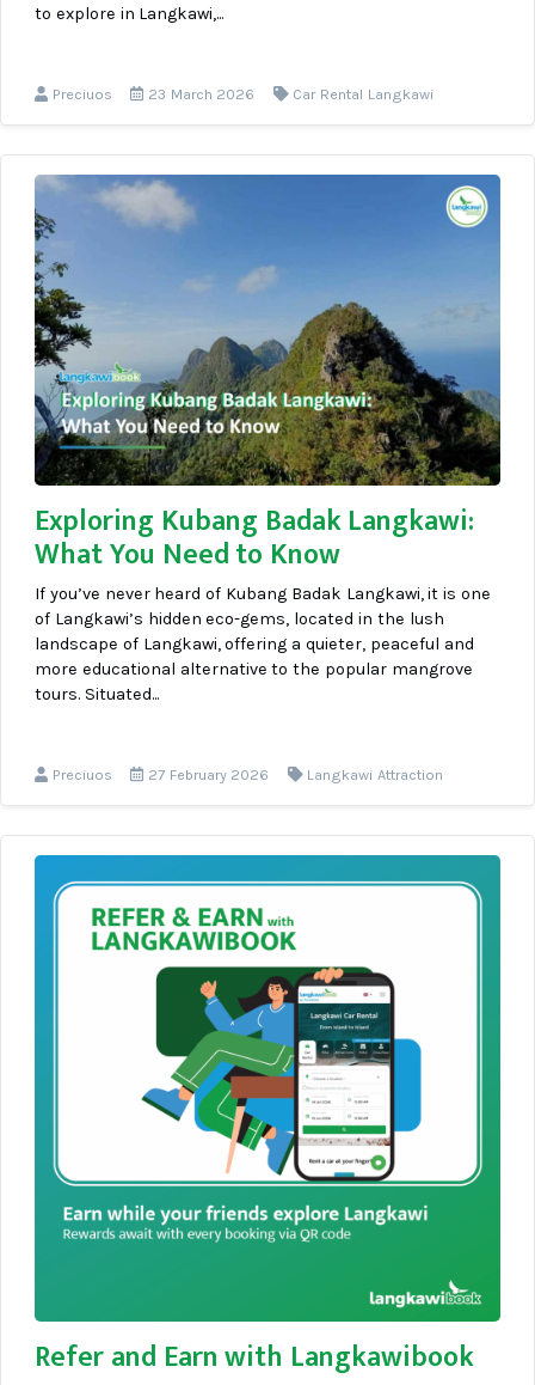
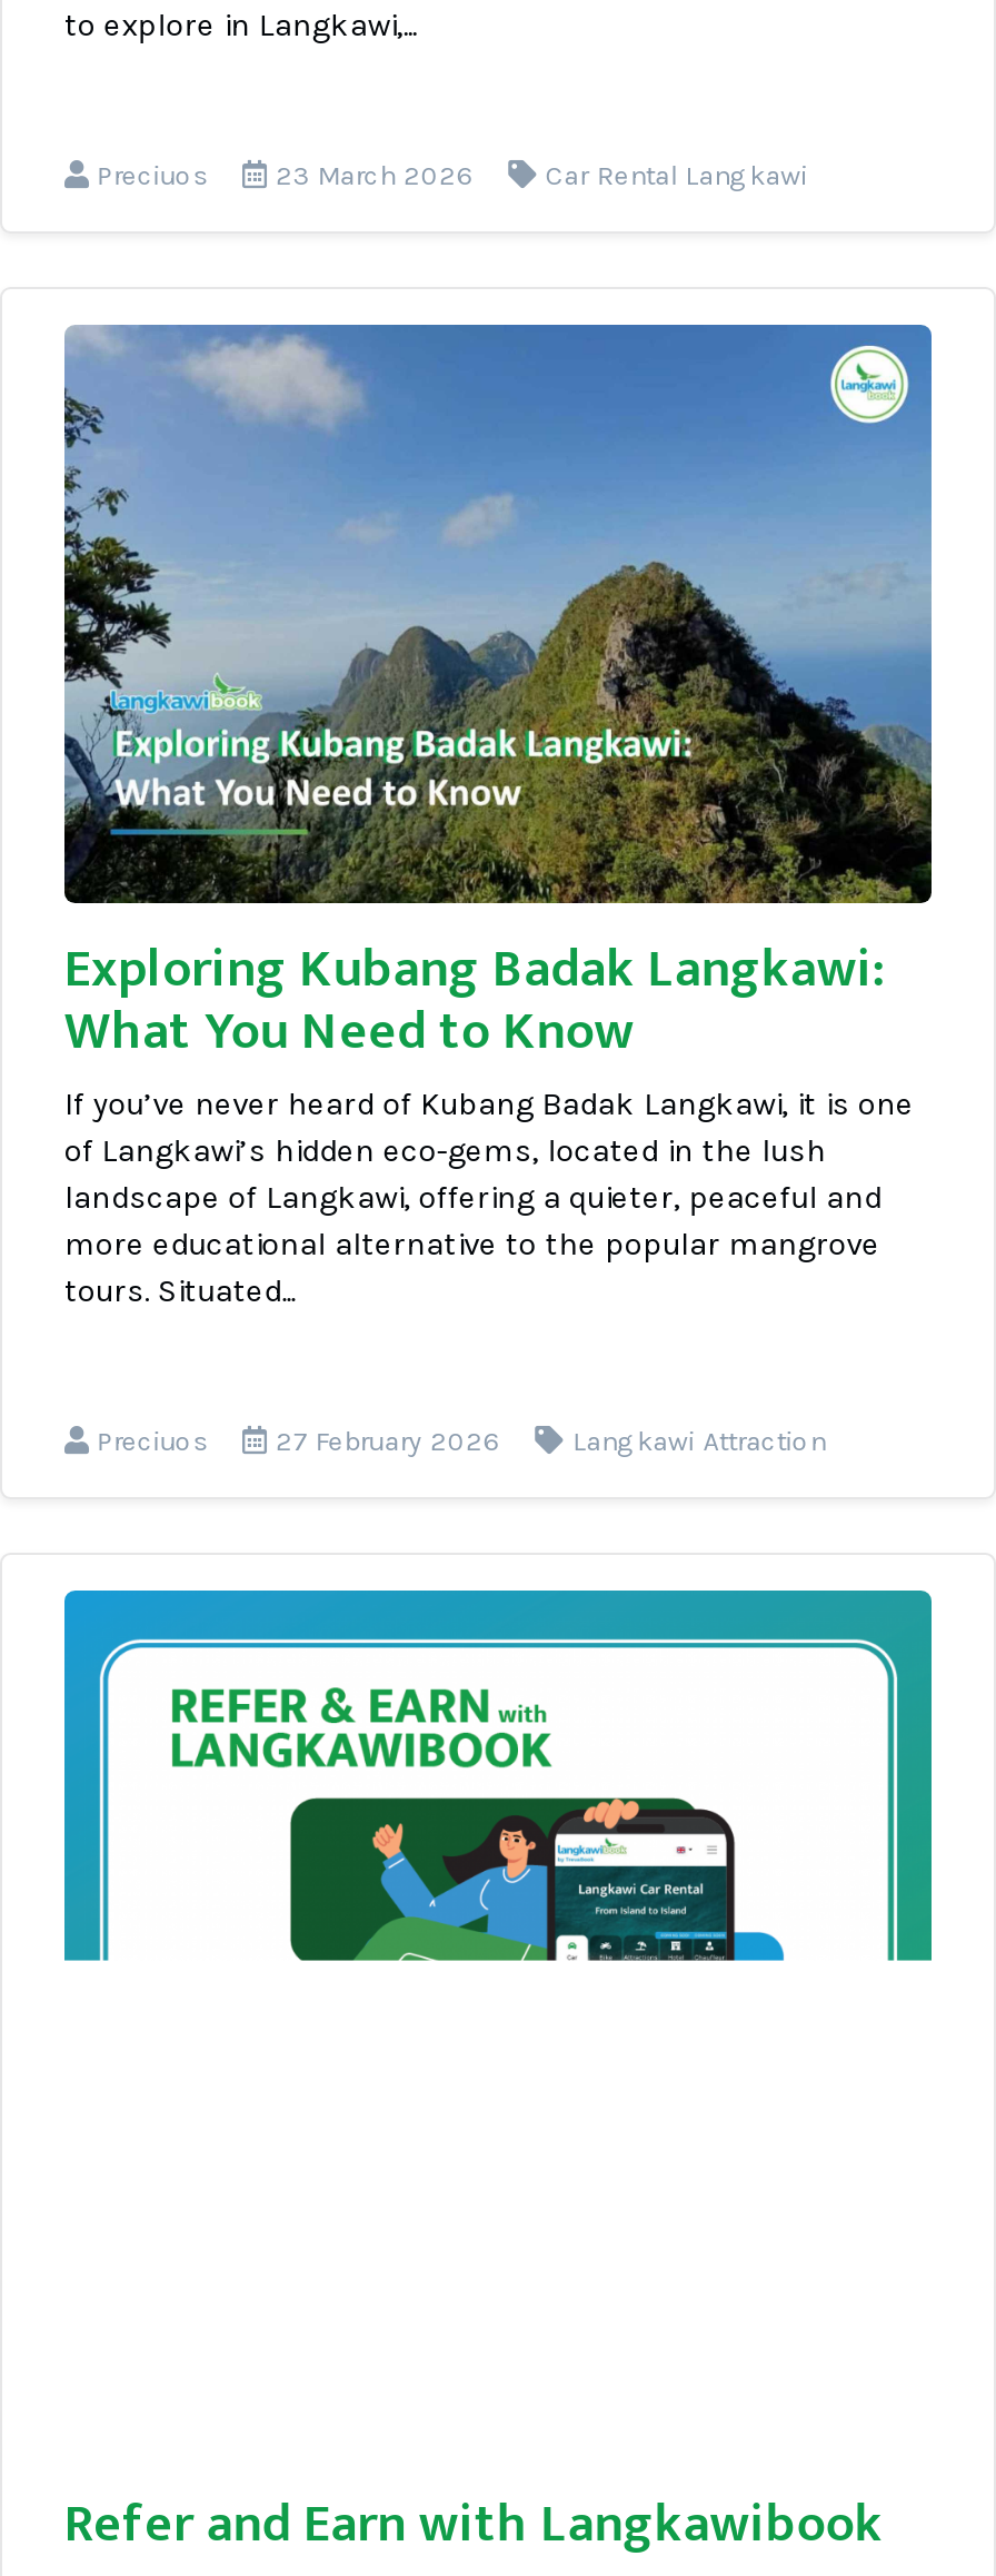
- [image]
